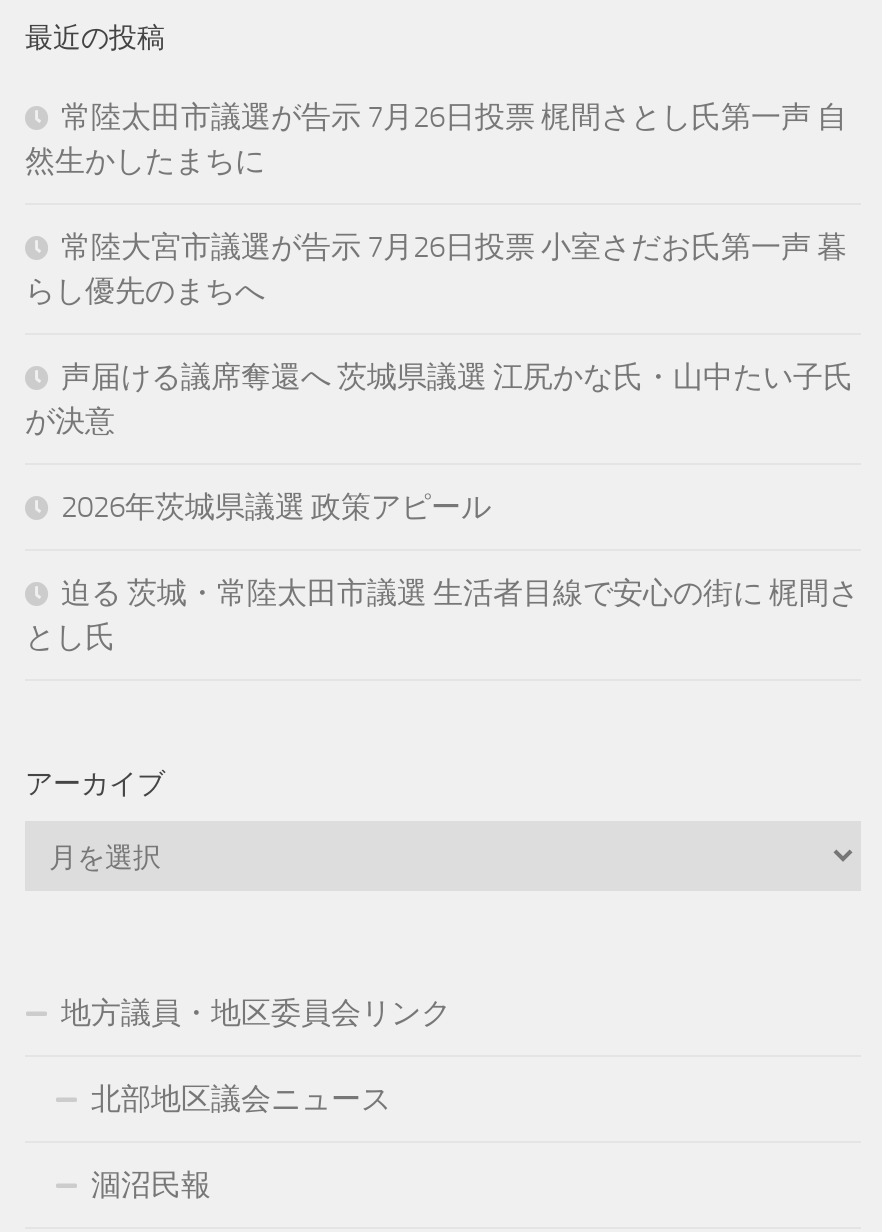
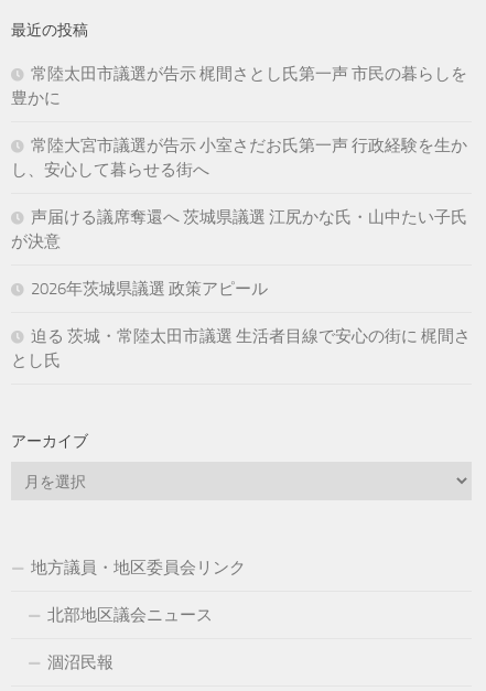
- 常陸太田市議選が告示 7月26日投票 梶間さとし氏第一声 自
- 然生かしたまちに
+ 常陸太田市議選が告示 梶間さとし氏第一声 市民の暮らしを
+ 豊かに

- 常陸大宮市議選が告示 7月26日投票 小室さだお氏第一声 暮
- らし優先のまちへ
+ 常陸大宮市議選が告示 小室さだお氏第一声 行政経験を生か
+ し、安心して暮らせる街へ
